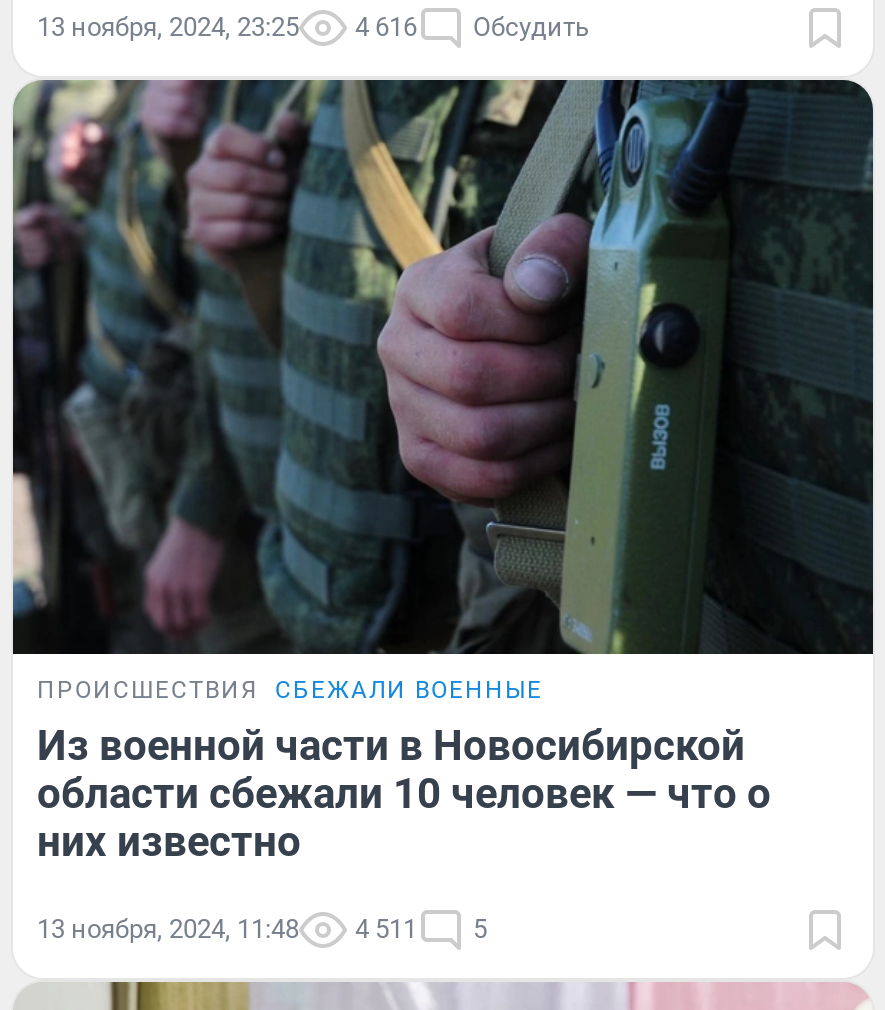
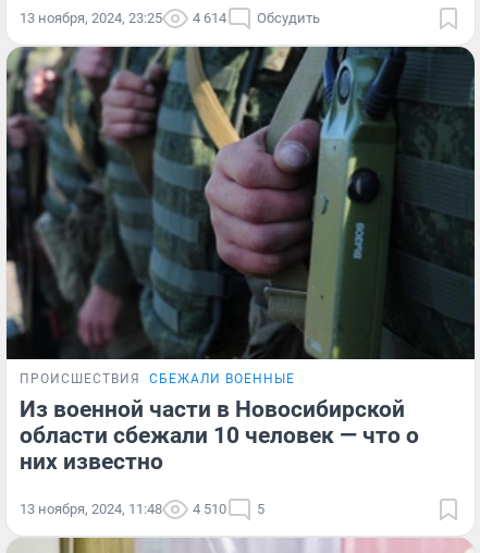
- 13 ноября, 2024, 23:25 4 616 Обсудить
+ 13 ноября, 2024, 23:25 4 614 Обсудить

- 13 ноября, 2024, 11:48 4 511 5
+ 13 ноября, 2024, 11:48 4 510 5
